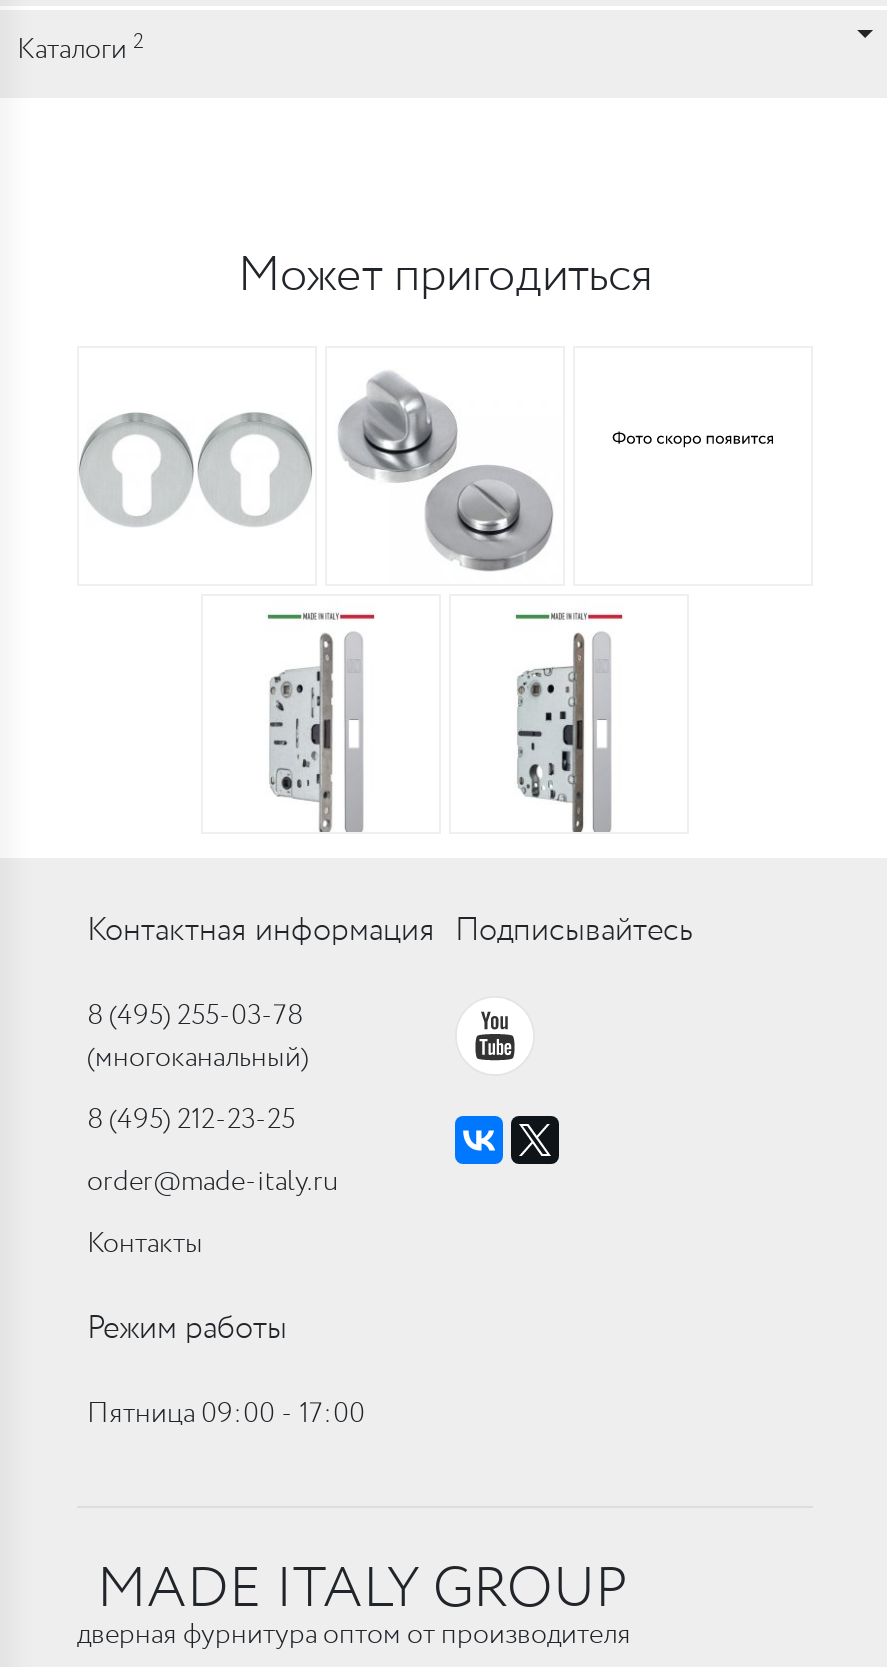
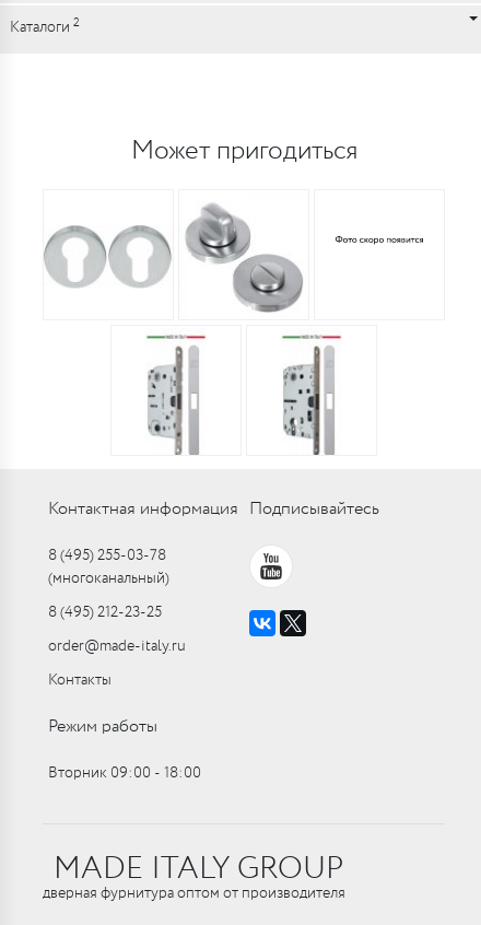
- Пятница 09:00 ‑ 17:00
+ Вторник 09:00 ‑ 18:00
